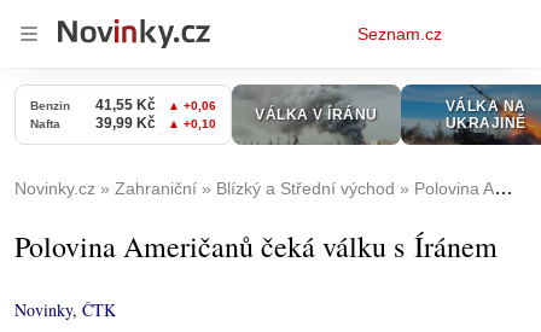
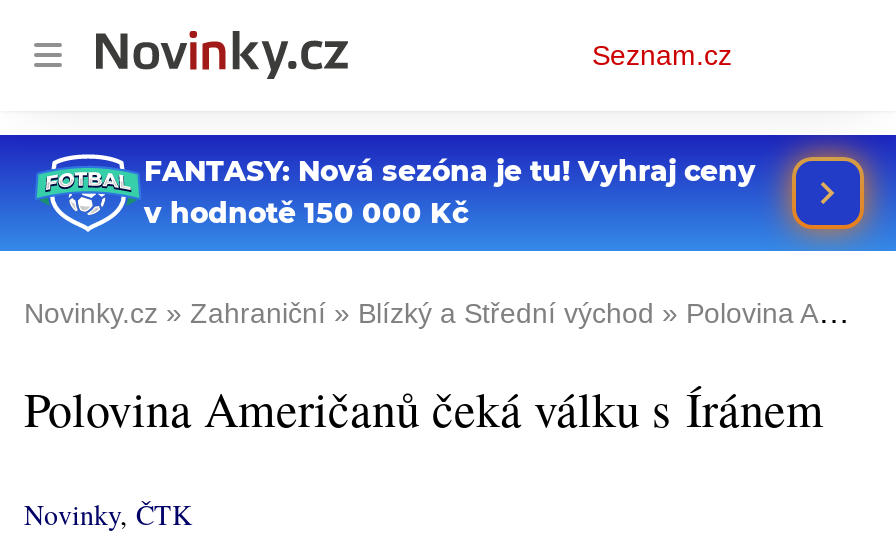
- [image]
+ [image]
